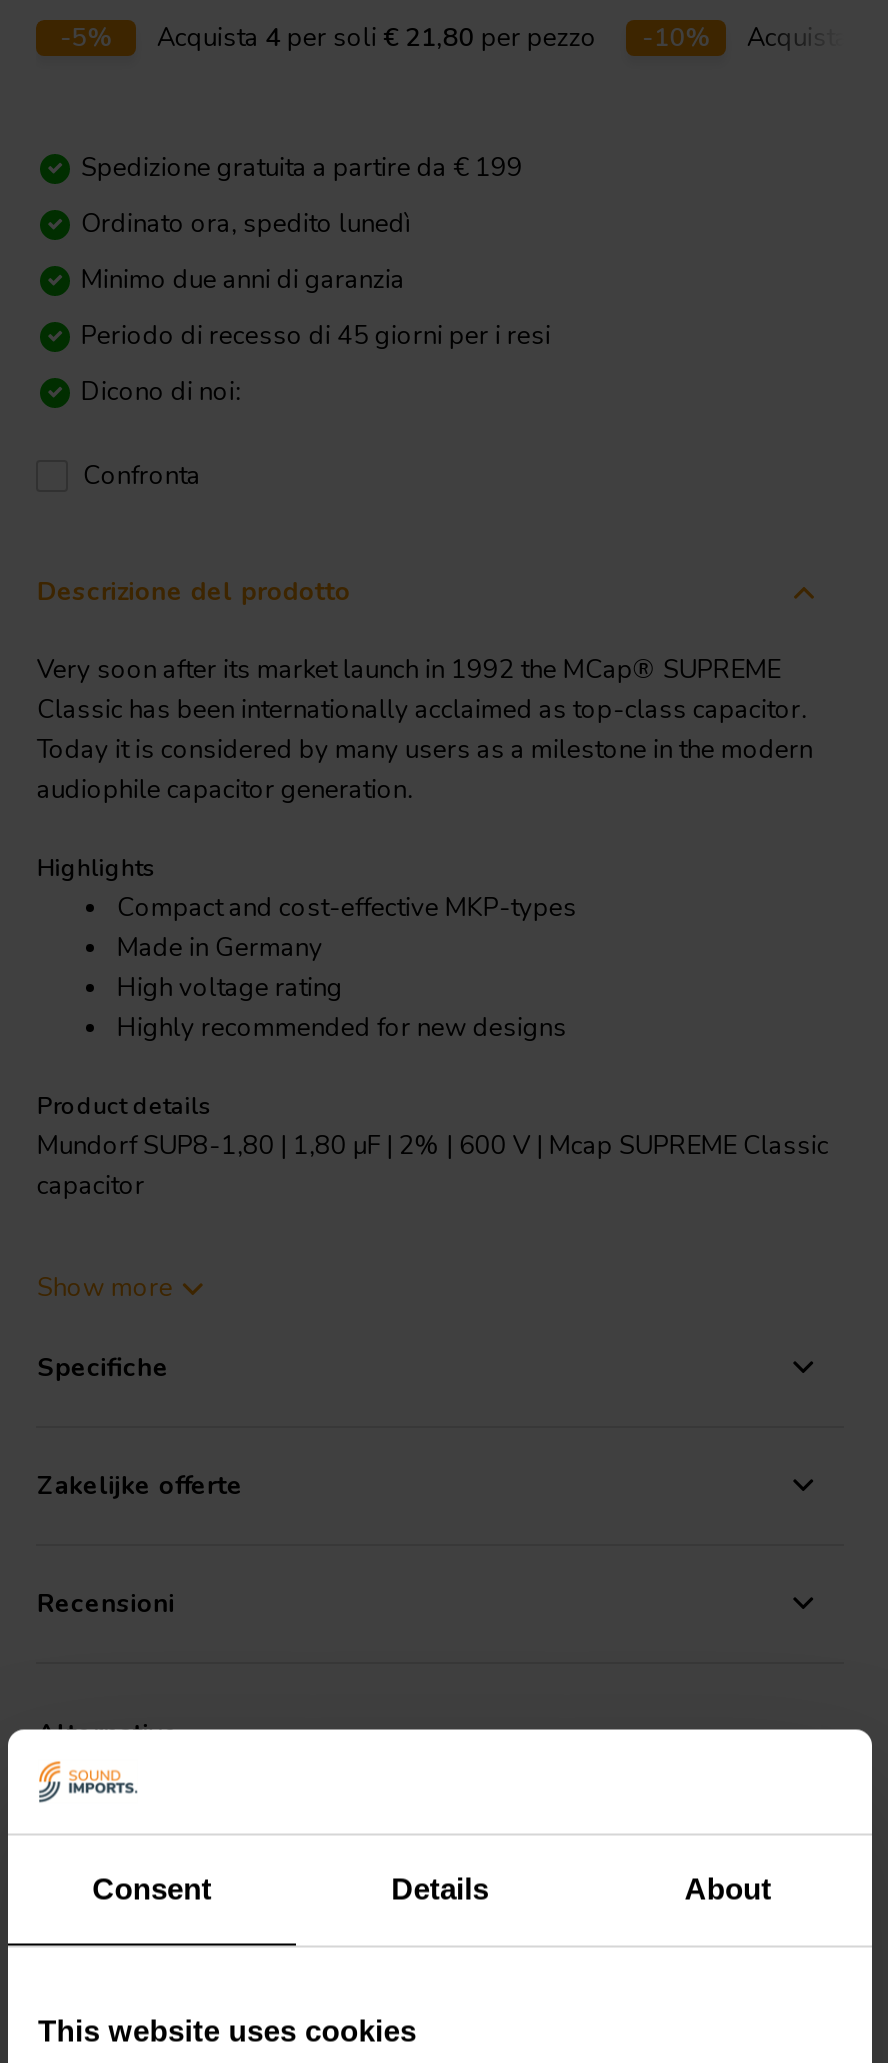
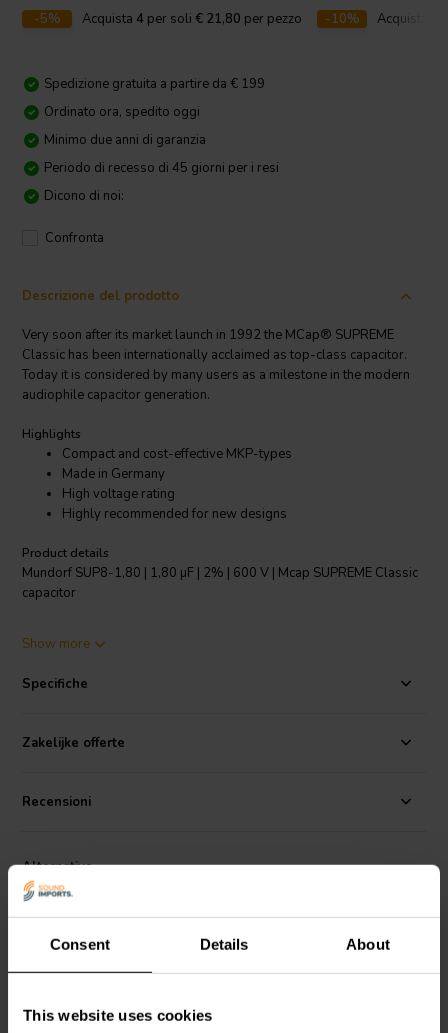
- Ordinato ora, spedito lunedì
+ Ordinato ora, spedito oggi
